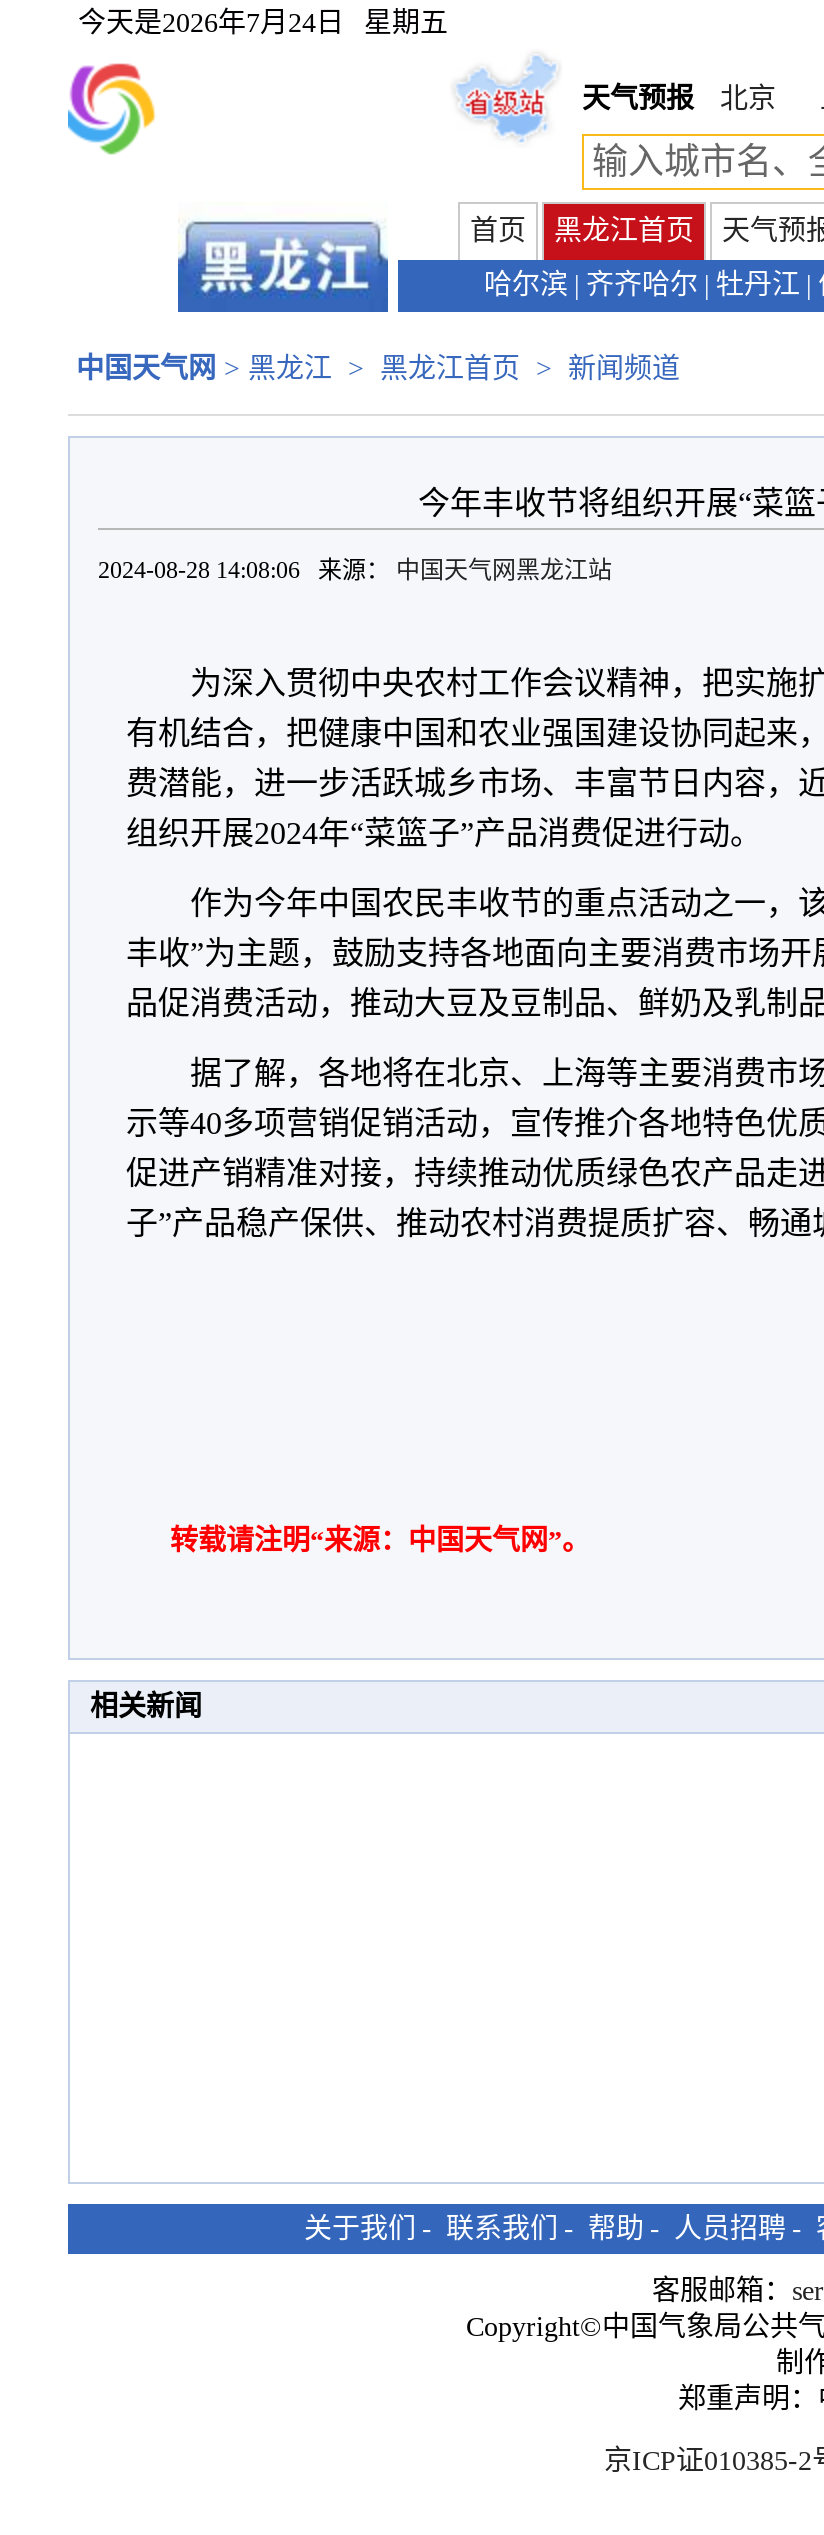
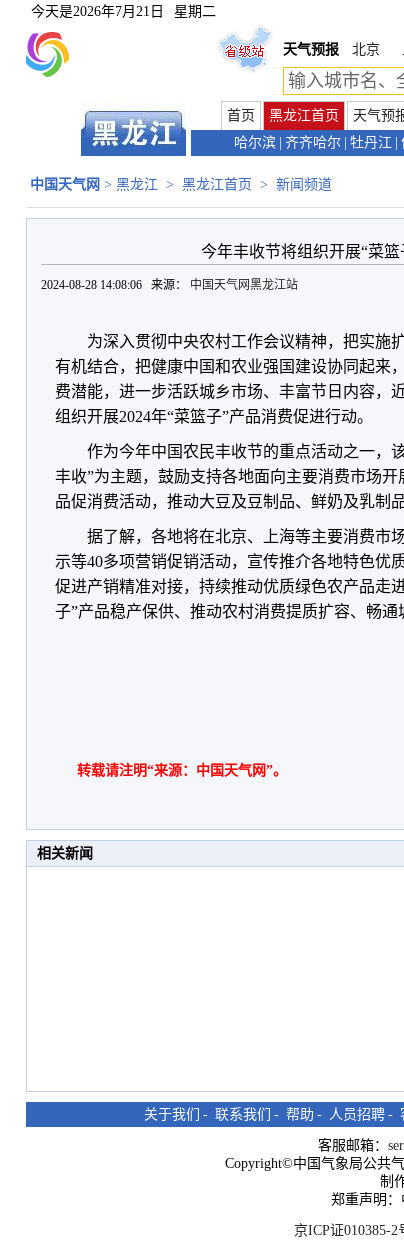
- 今天是2026年7月24日
+ 今天是2026年7月21日

- 星期五
+ 星期二
